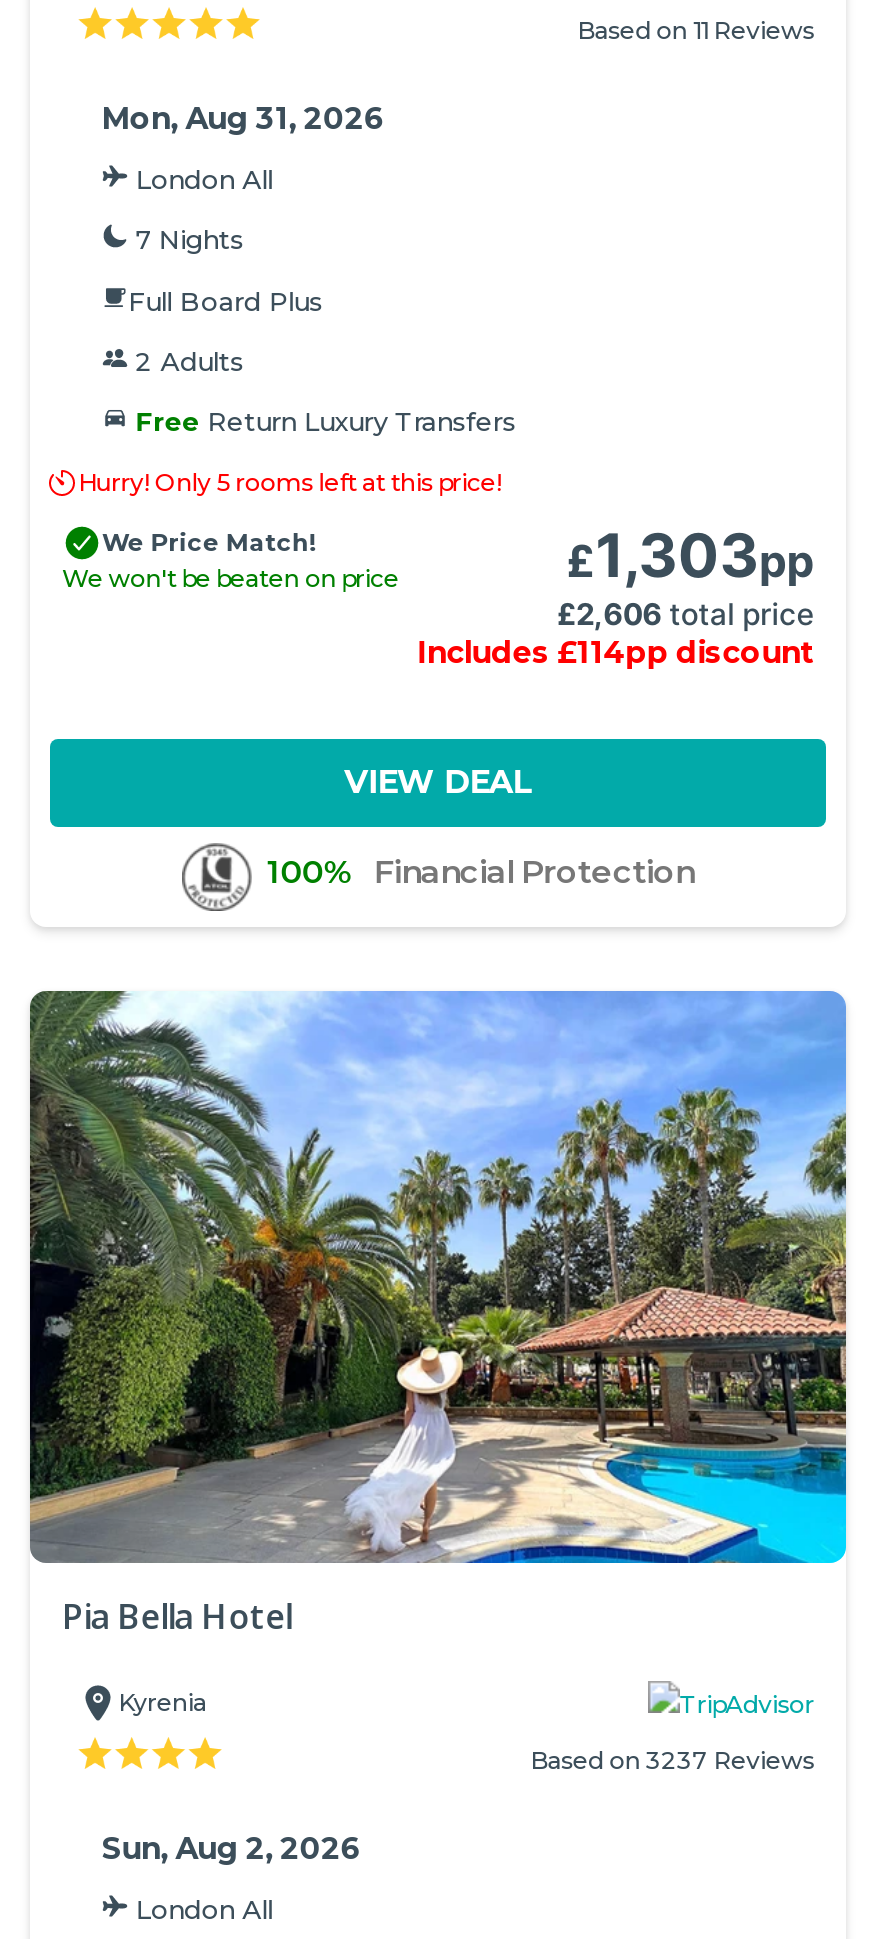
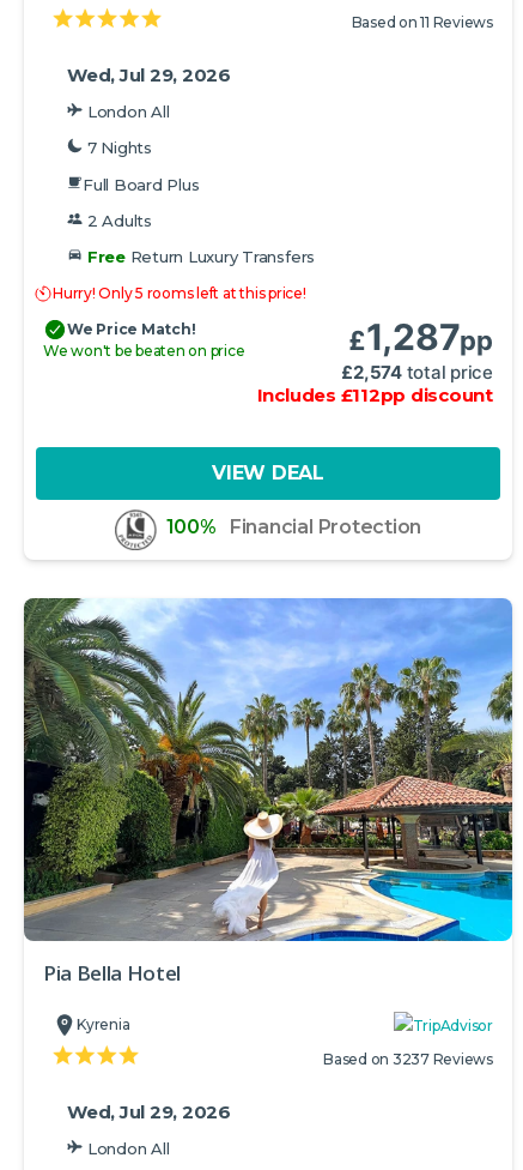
- Mon, Aug 31, 2026
+ Wed, Jul 29, 2026

- £1,303pp
+ £1,287pp

- £2,606 total price
+ £2,574 total price

- Includes £114pp discount
+ Includes £112pp discount

- Sun, Aug 2, 2026
+ Wed, Jul 29, 2026
